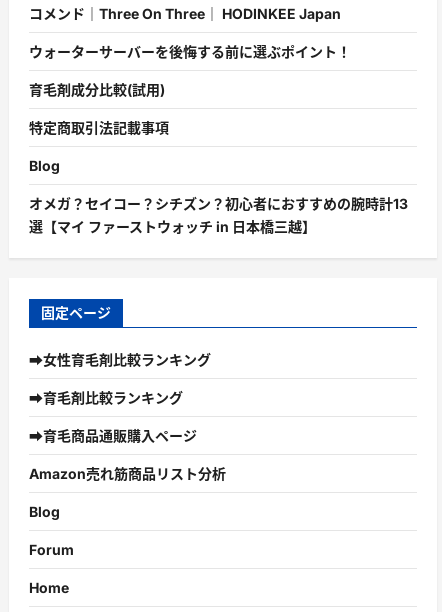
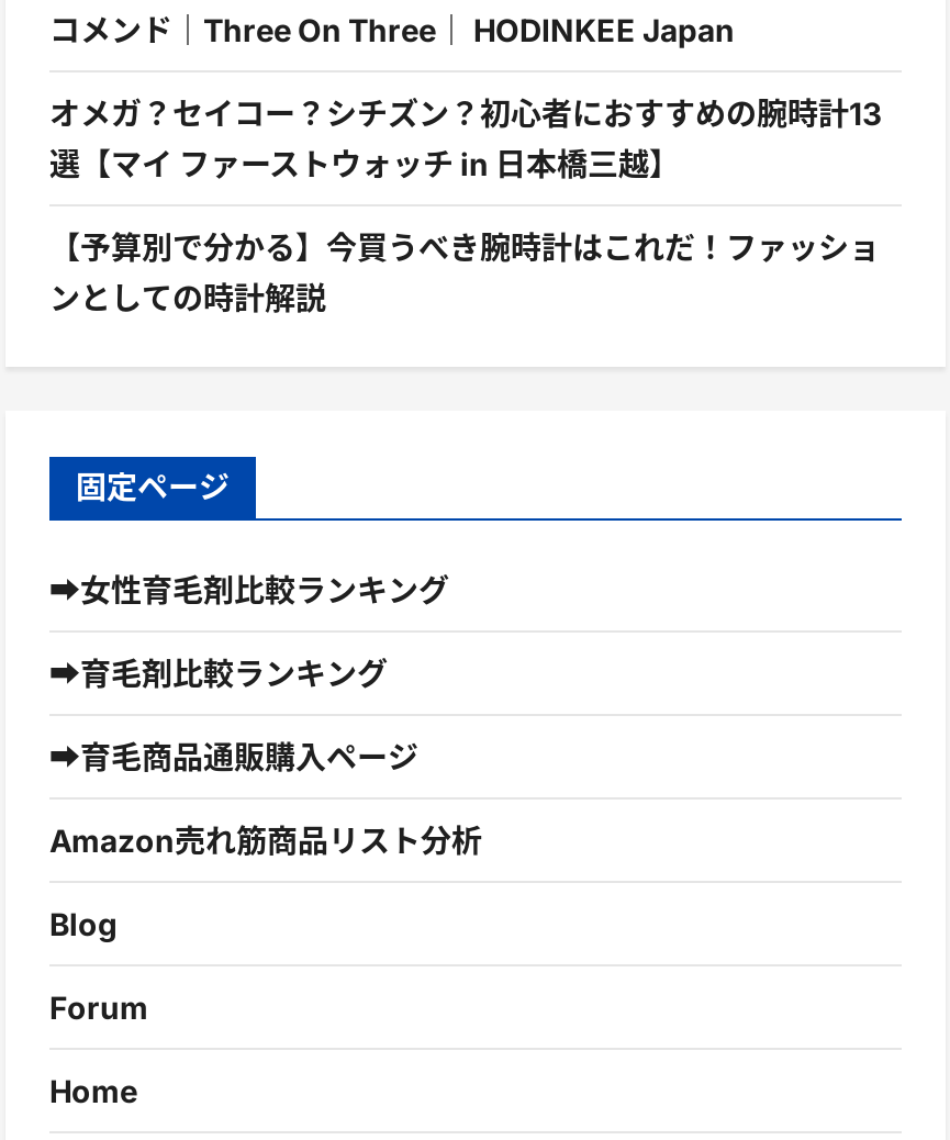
- ウォーターサーバーを後悔する前に選ぶポイント！
- 育毛剤成分比較(試用)
- 特定商取引法記載事項
- Blog

moved up: オメガ？セイコー？シチズン？初心者におすすめの腕時計13 | 選【マイ ファーストウォッチ in 日本橋三越】

+ 【予算別で分かる】今買うべき腕時計はこれだ！ファッショ
+ ンとしての時計解説
